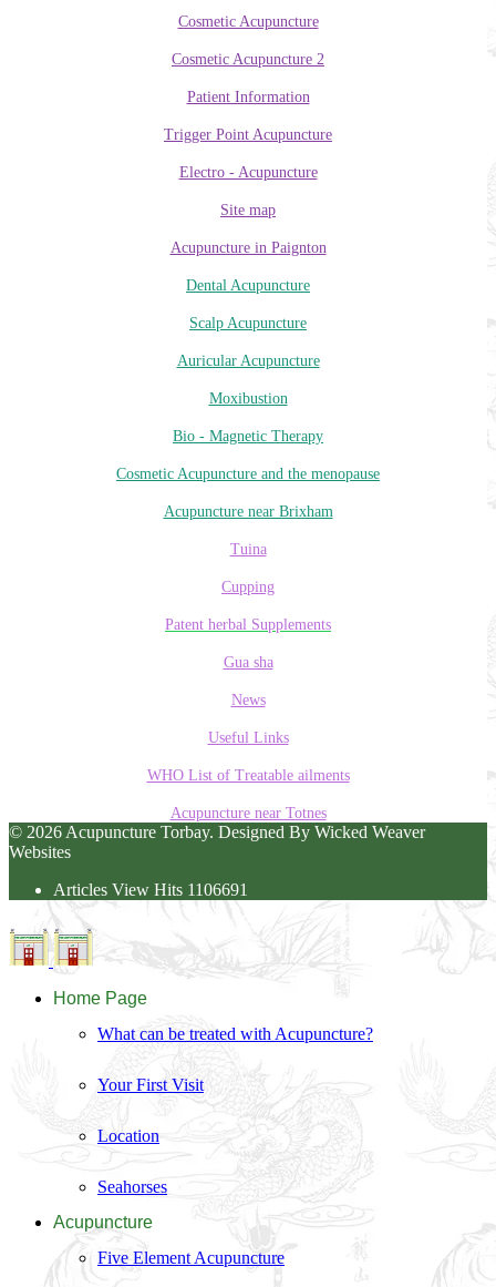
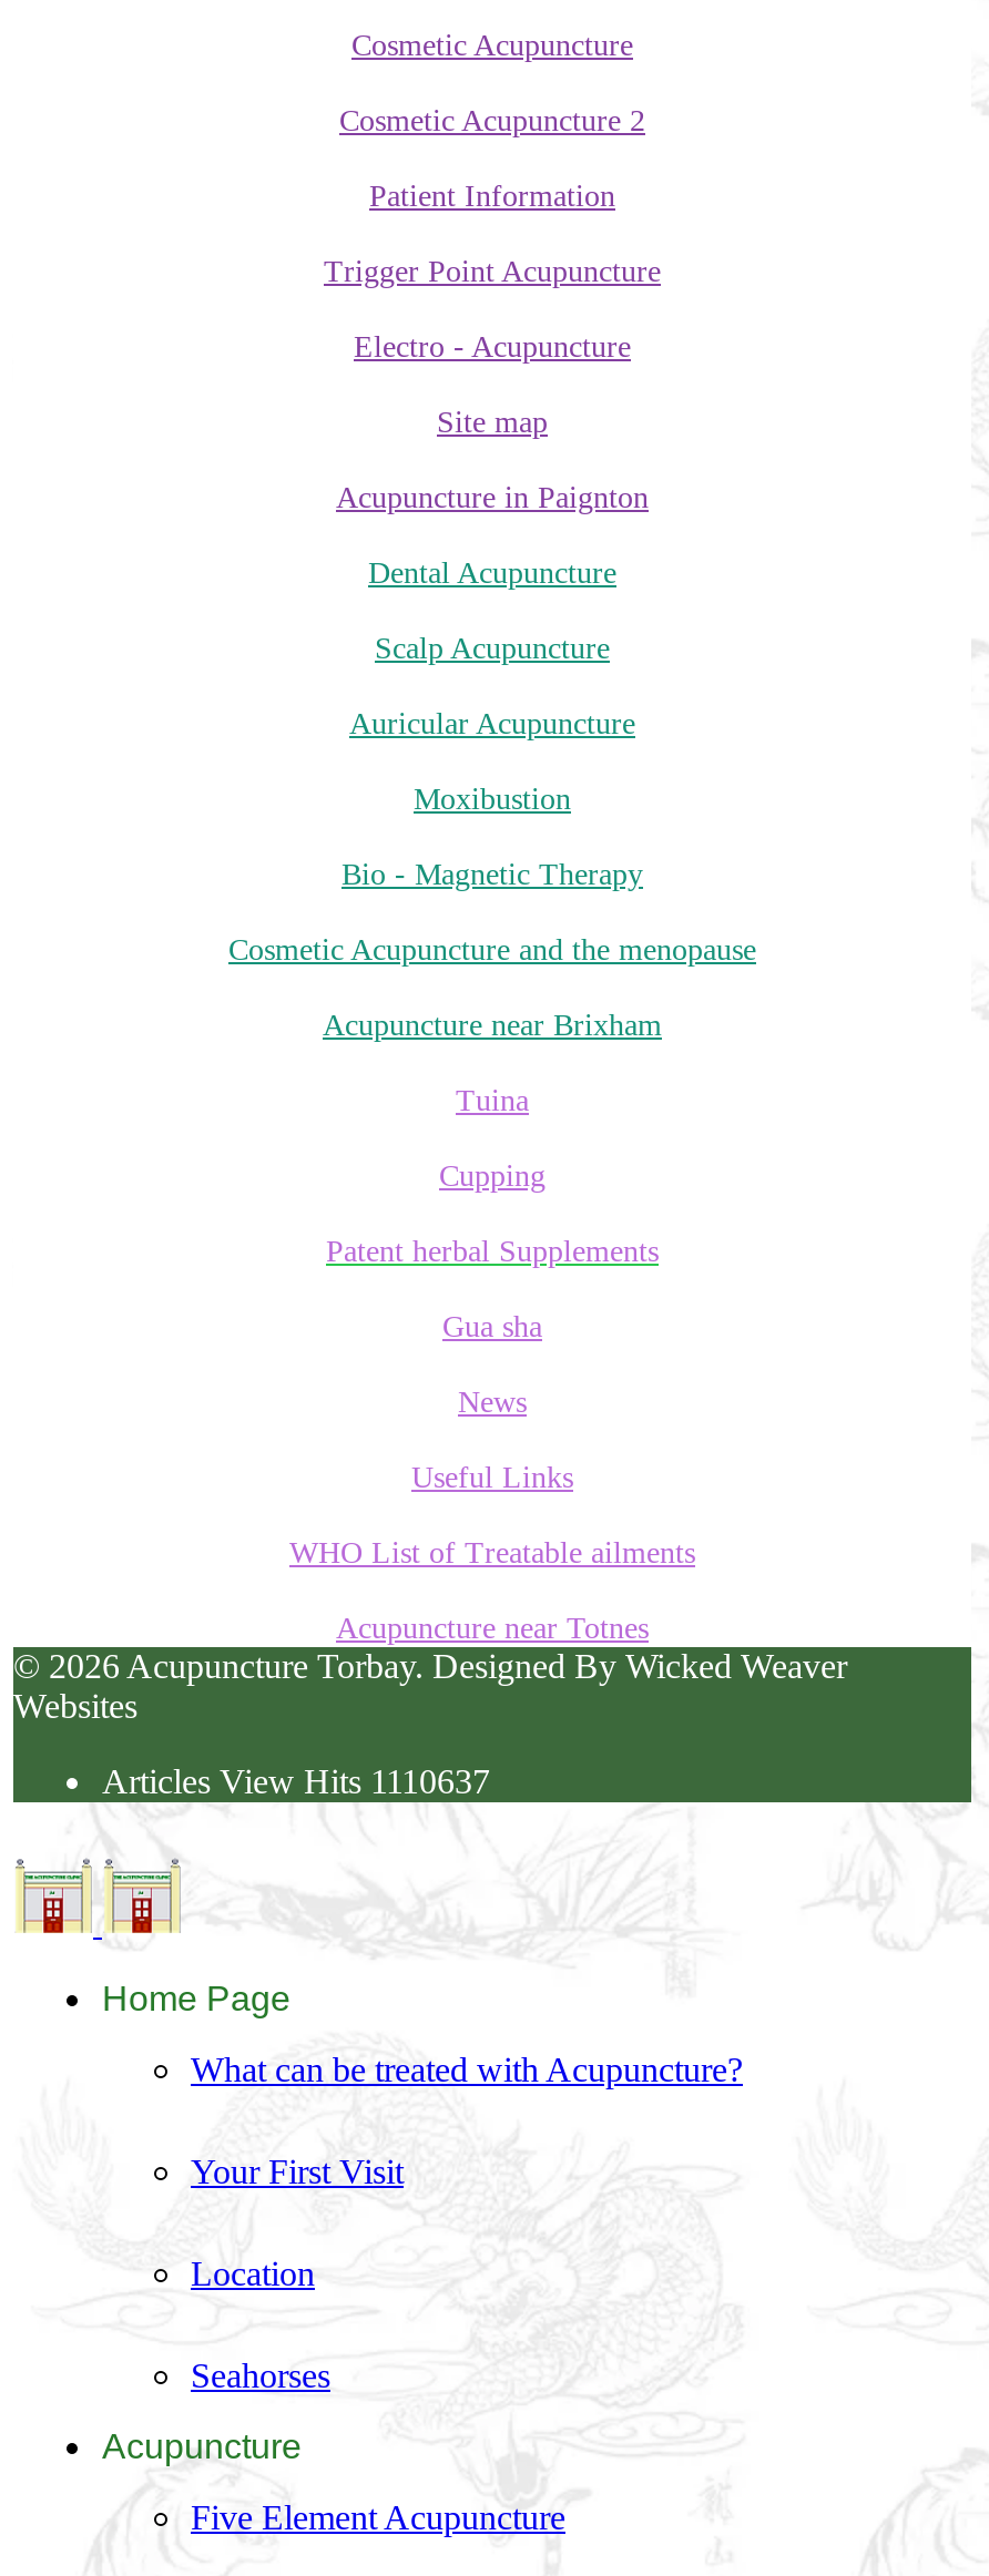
- Articles View Hits 1106691
+ Articles View Hits 1110637
